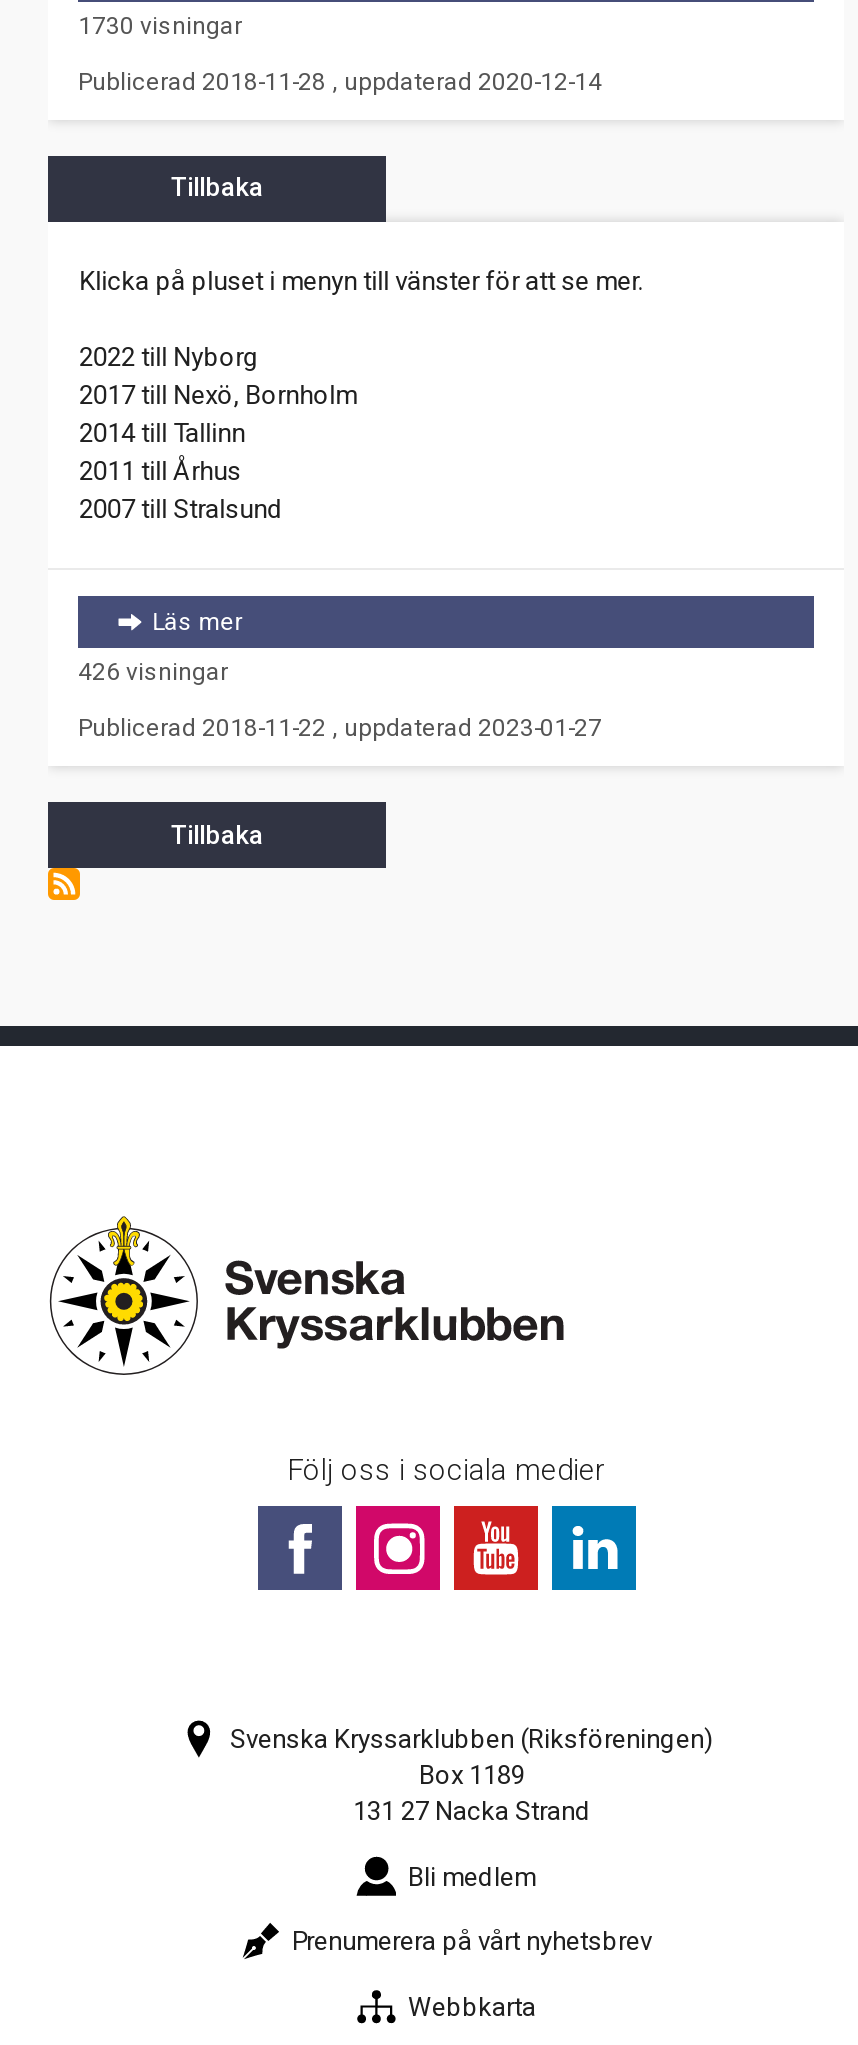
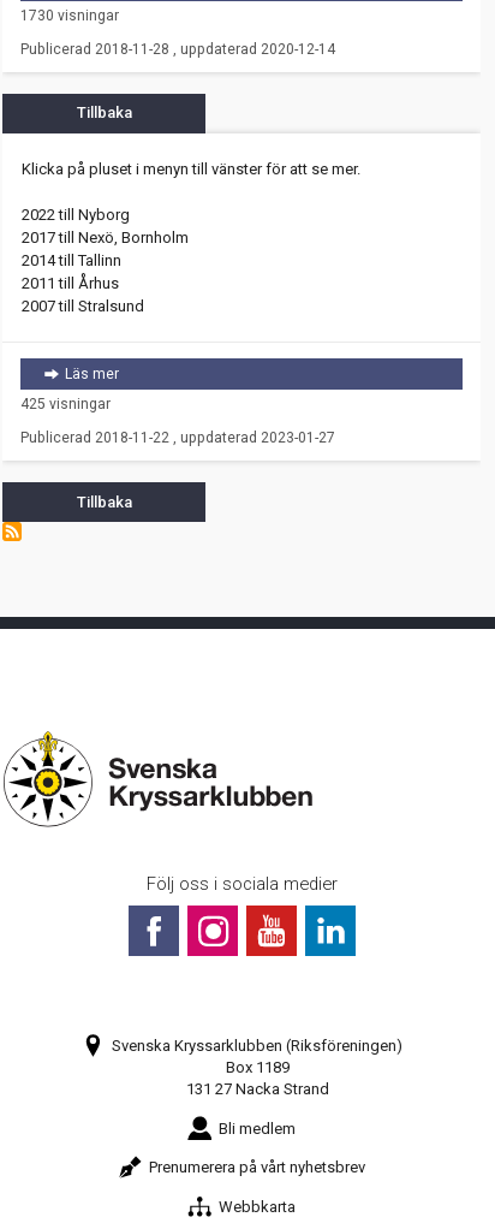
- 426 visningar
+ 425 visningar
